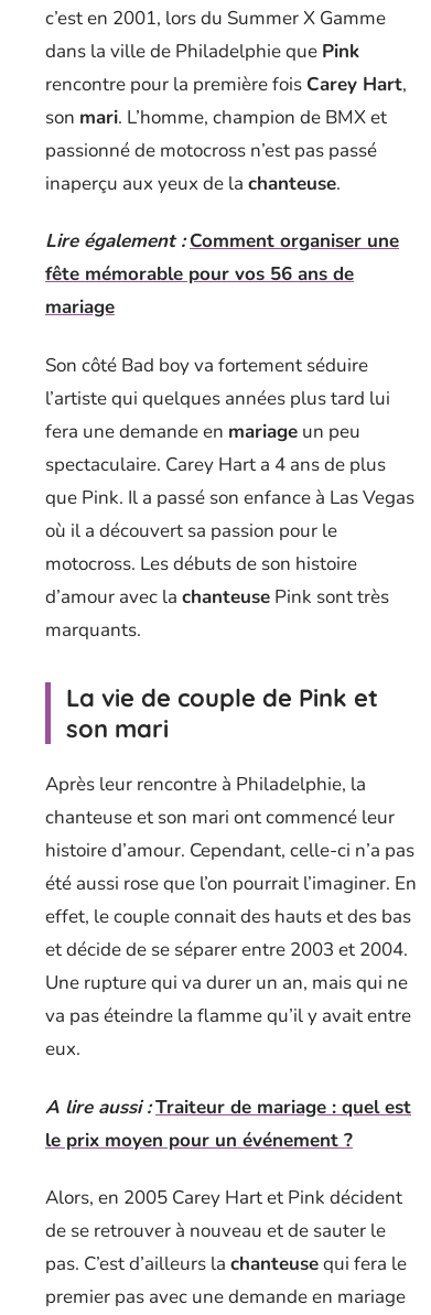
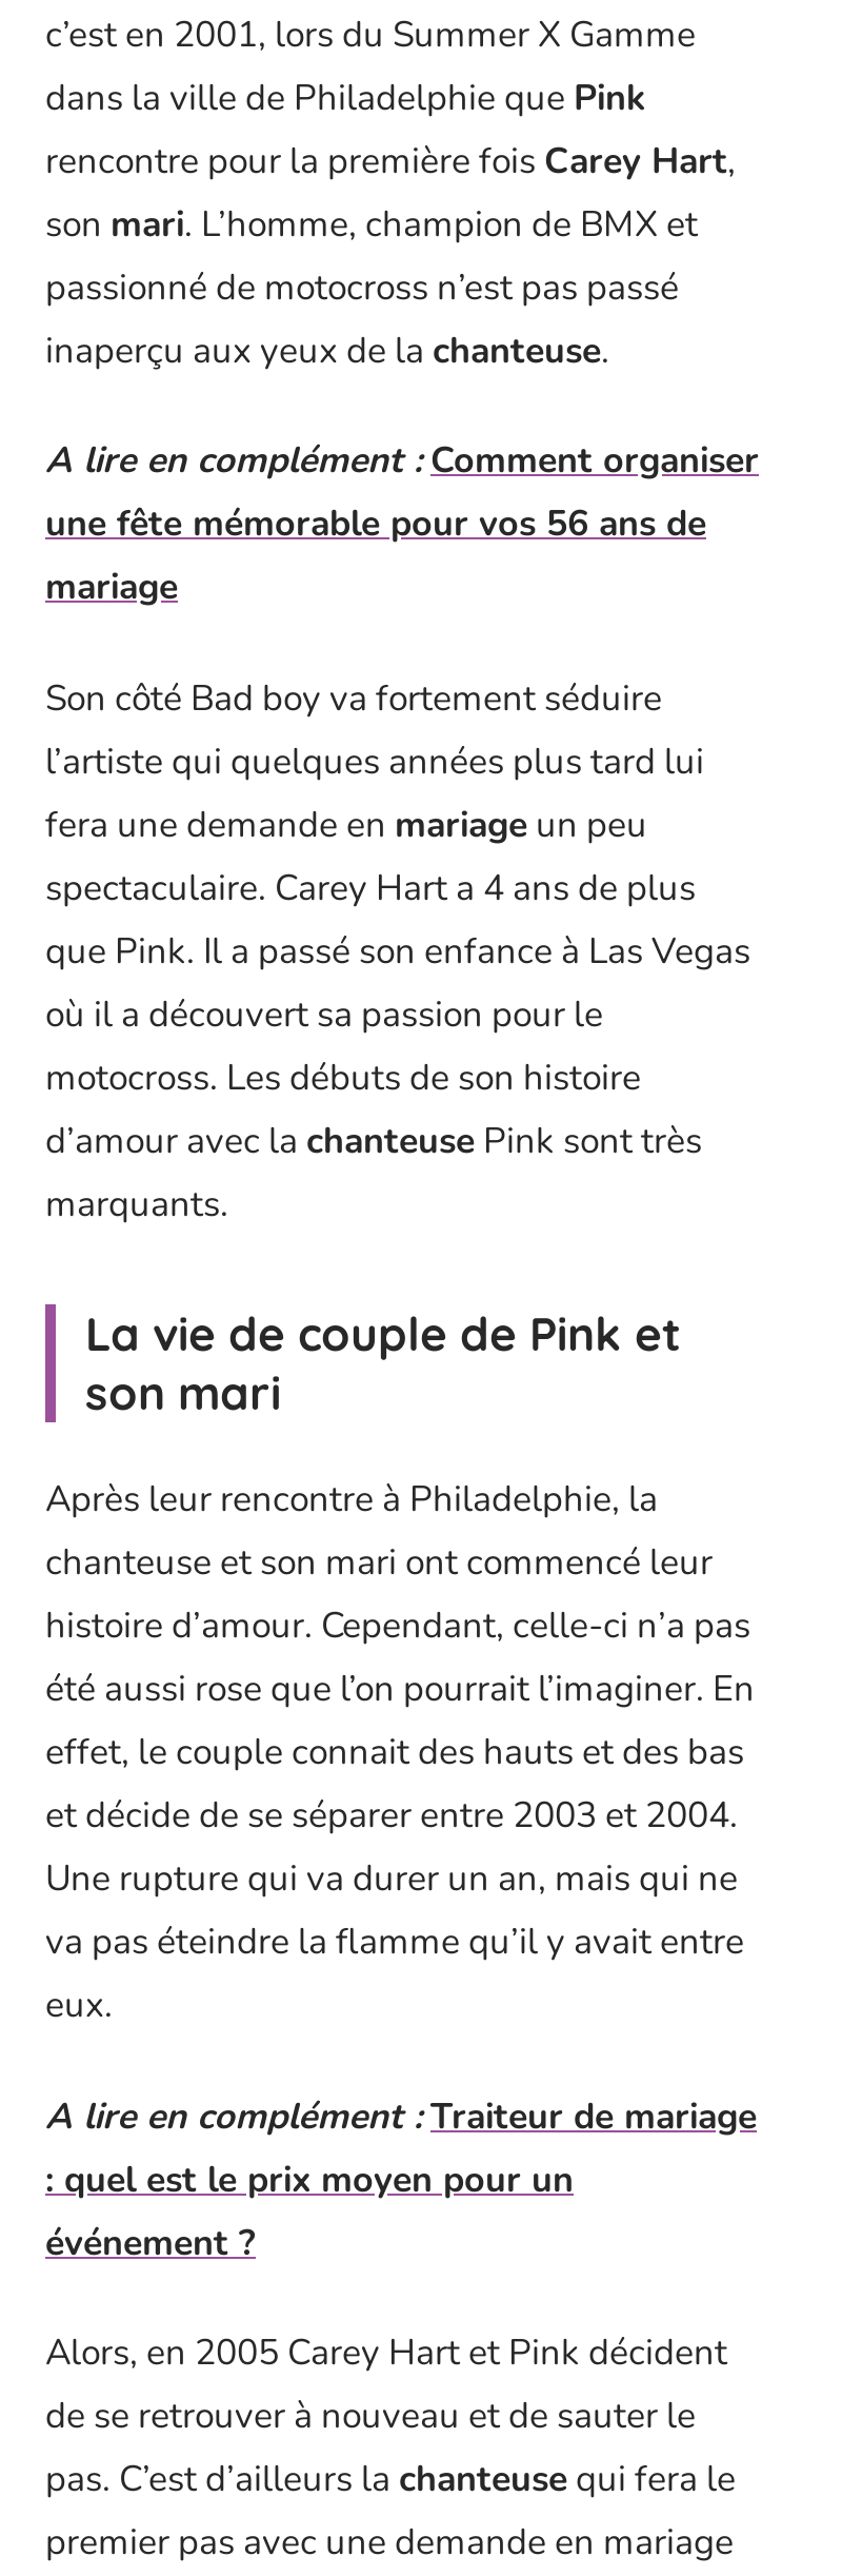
- Lire également : Comment organiser une
- fête mémorable pour vos 56 ans de
+ A lire en complément : Comment organiser
+ une fête mémorable pour vos 56 ans de

- A lire aussi : Traiteur de mariage : quel est
- le prix moyen pour un événement ?
+ A lire en complément : Traiteur de mariage
+ : quel est le prix moyen pour un
+ événement ?
